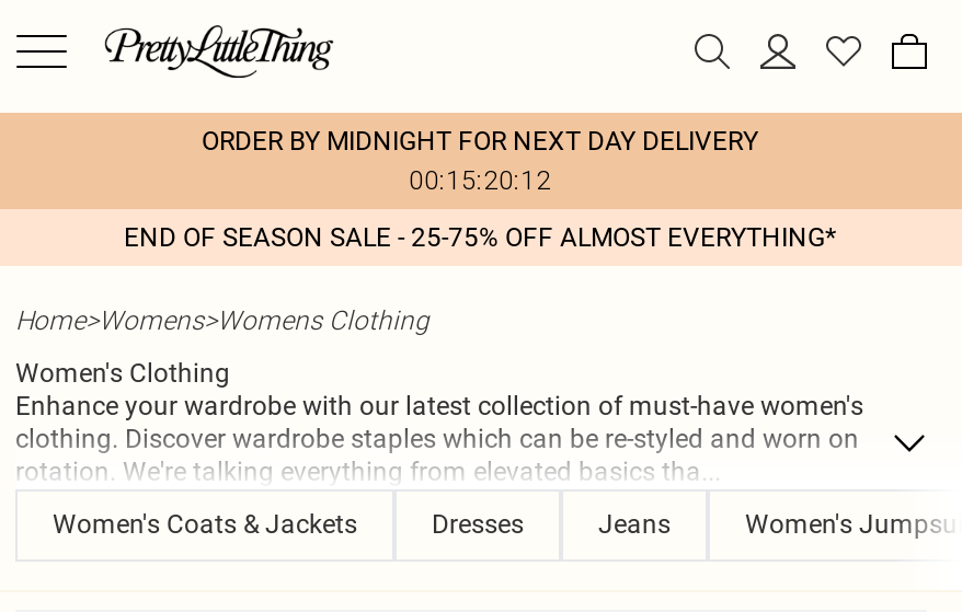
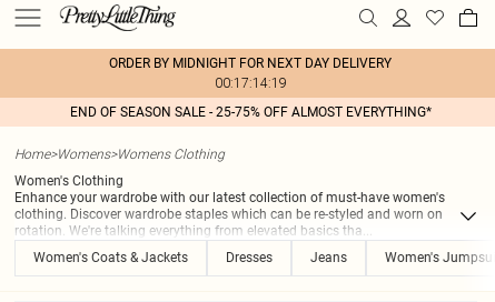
- 00:15:20:12
+ 00:17:14:19
